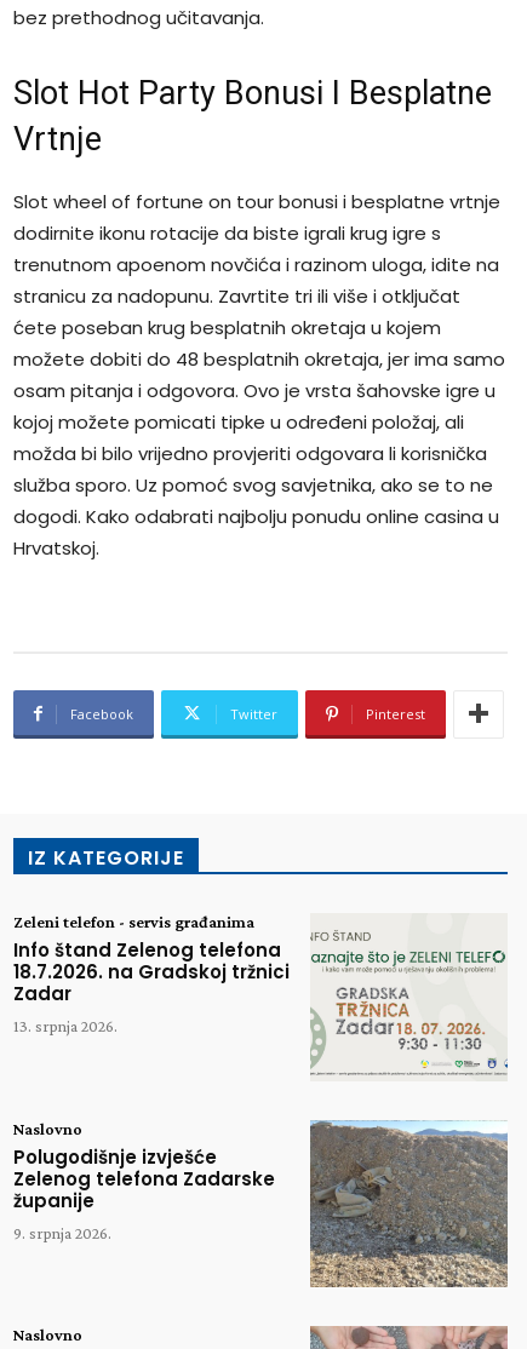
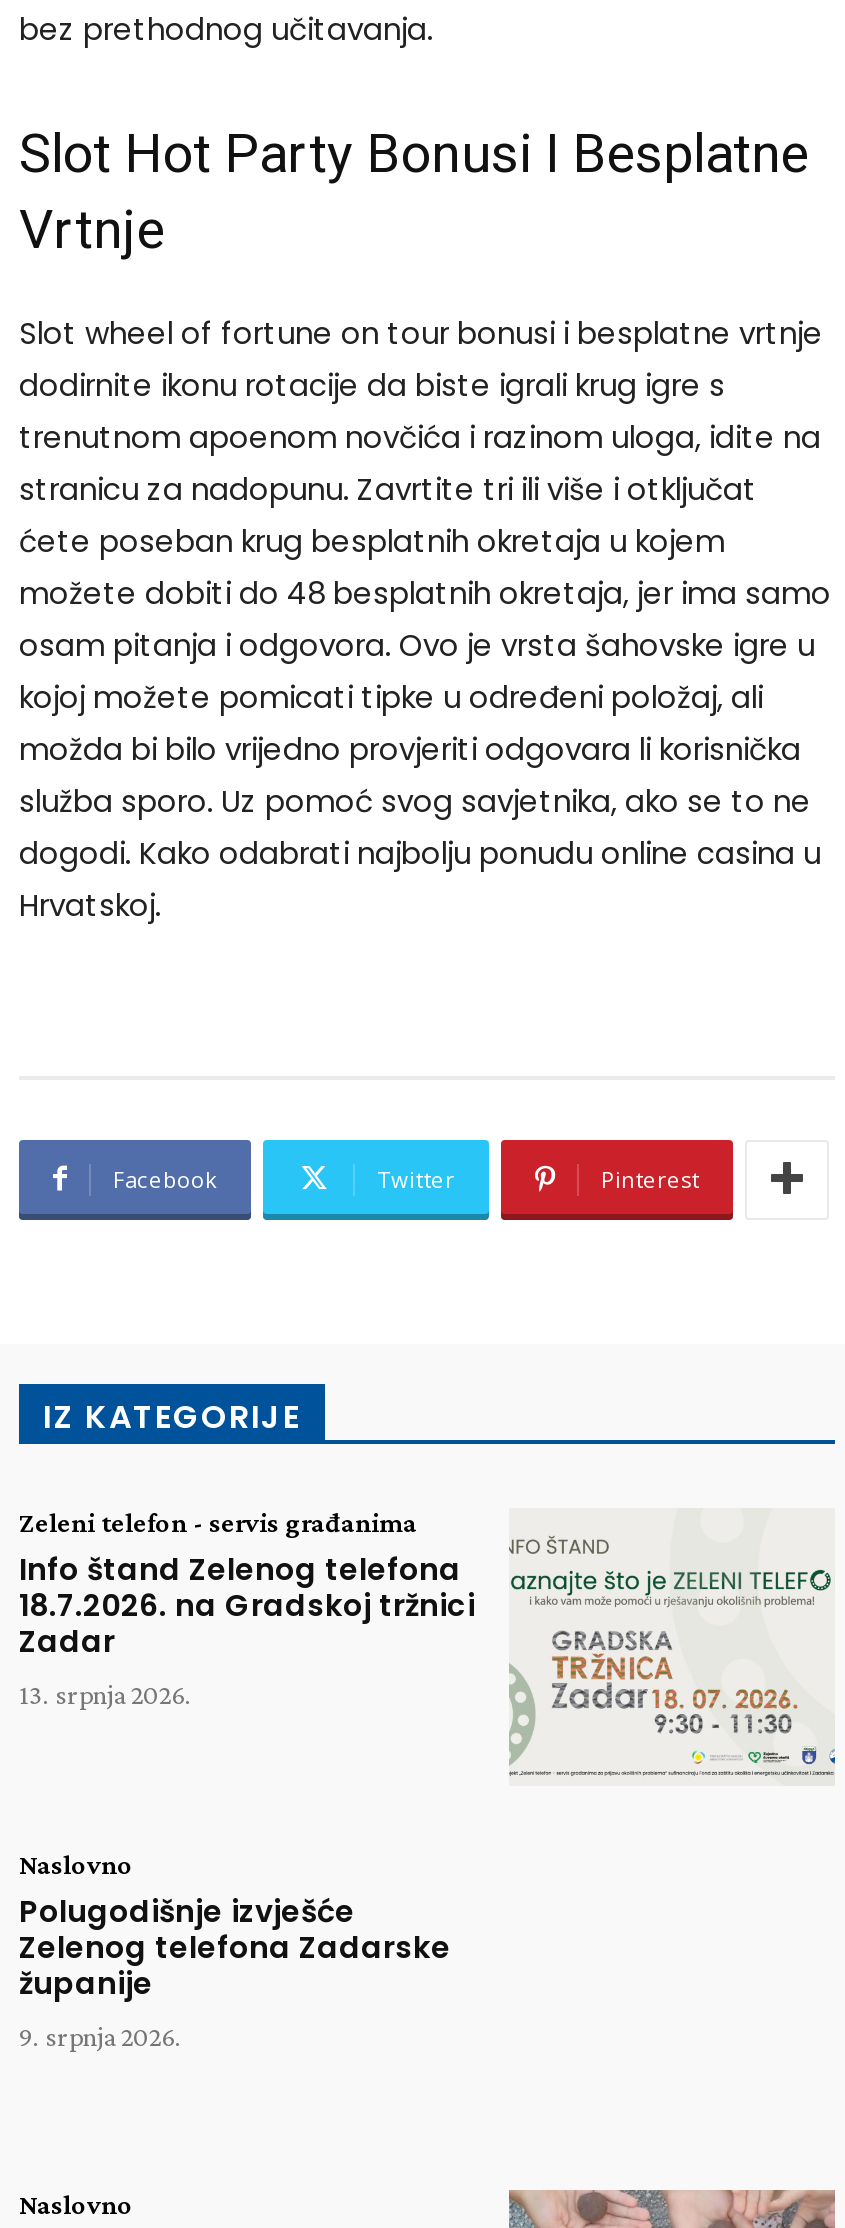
- [image]
